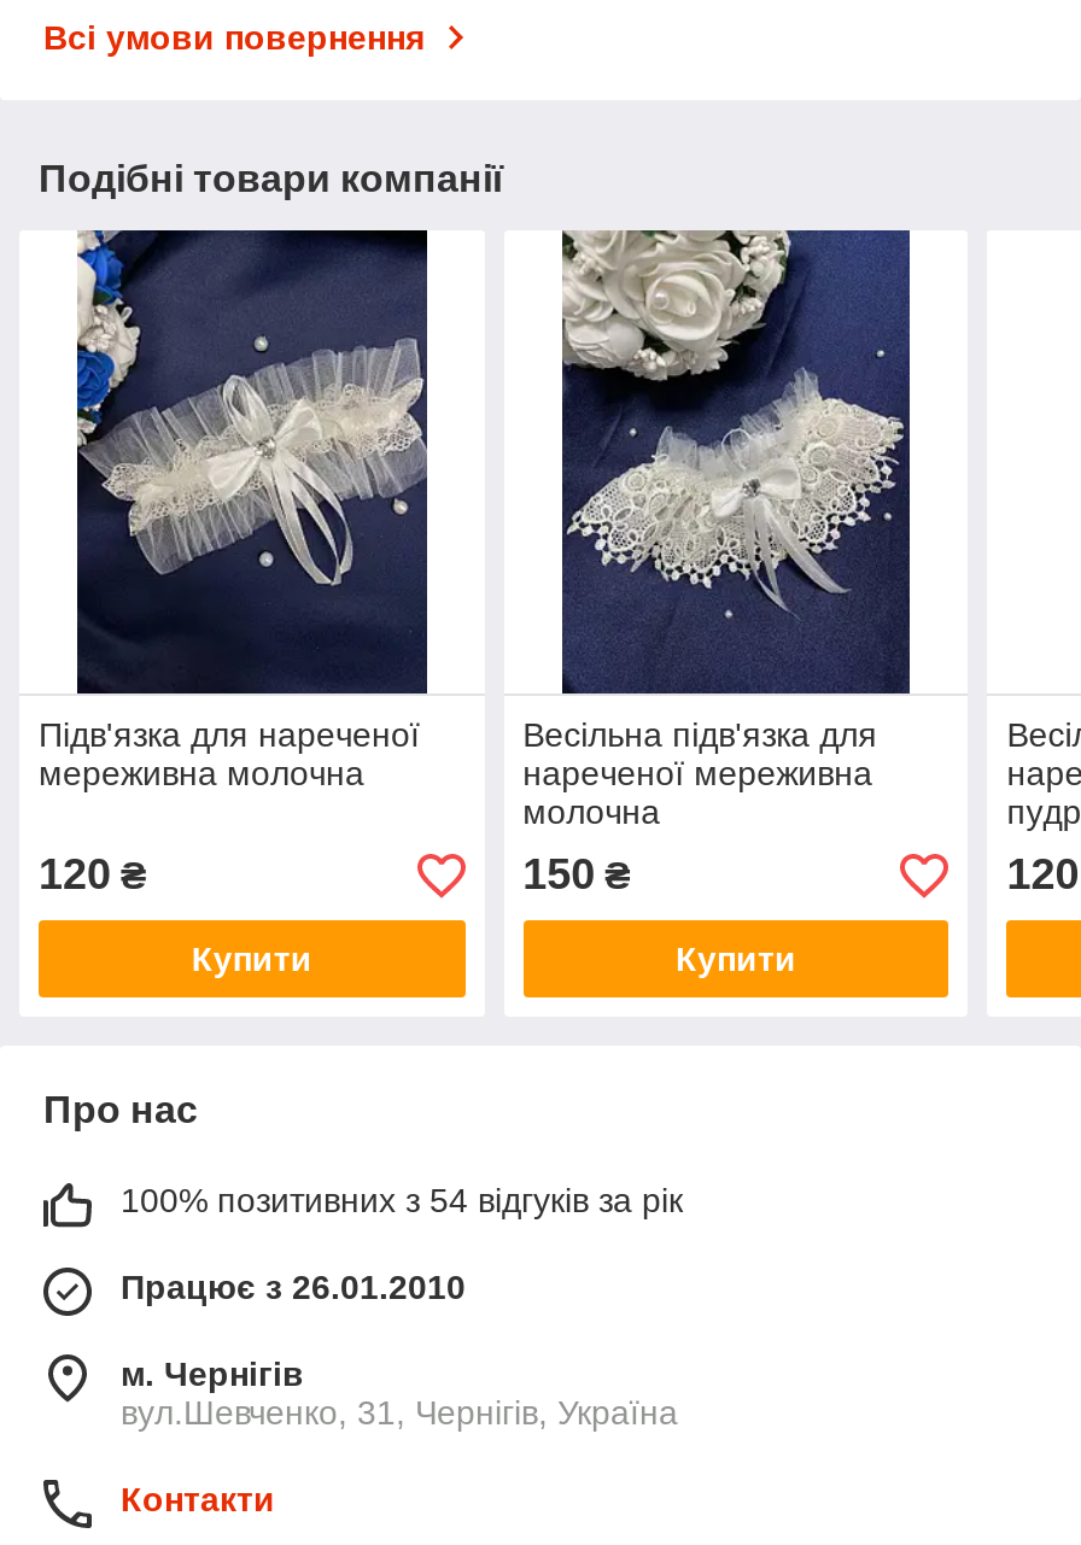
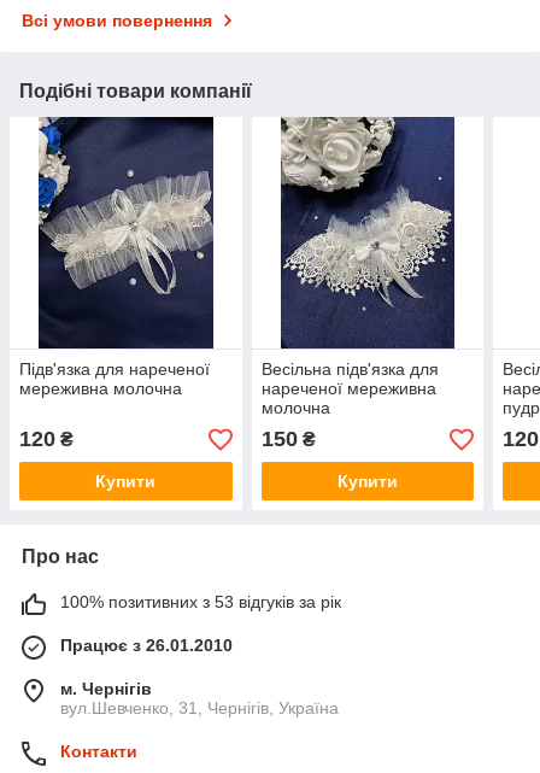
- 100% позитивних з 54 відгуків за рік
+ 100% позитивних з 53 відгуків за рік
